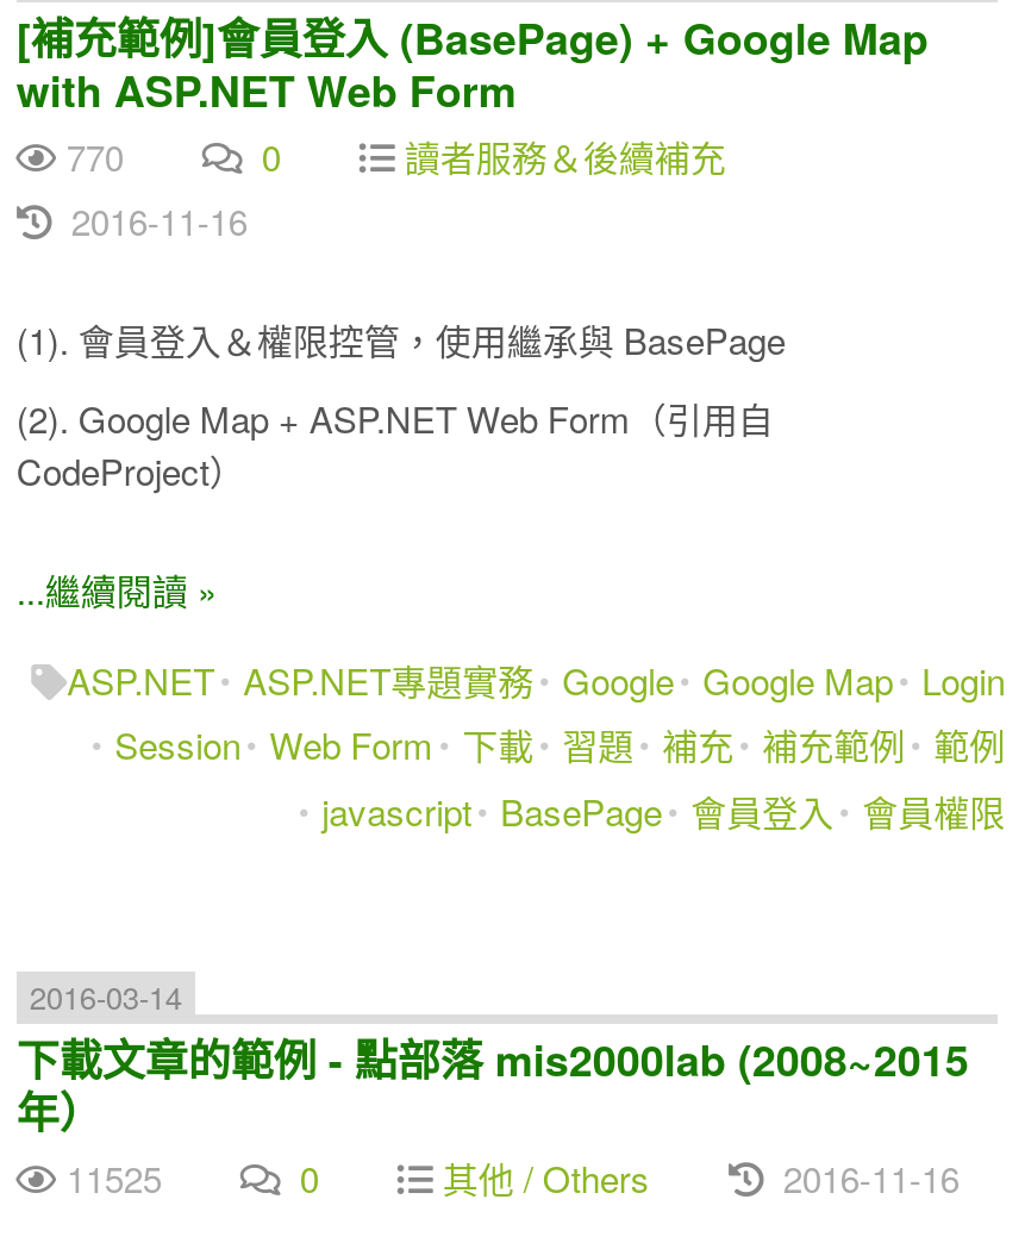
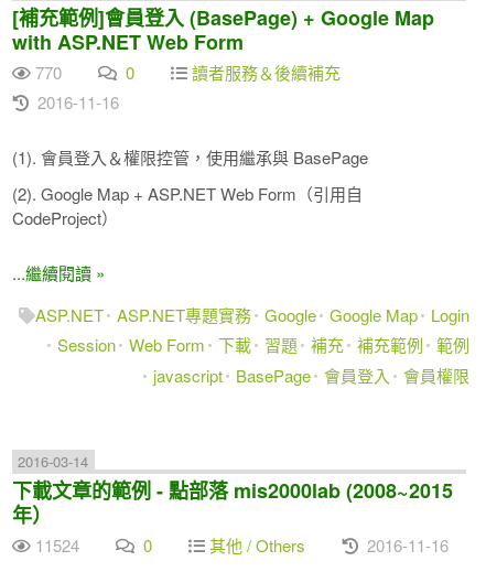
- 11525
+ 11524
